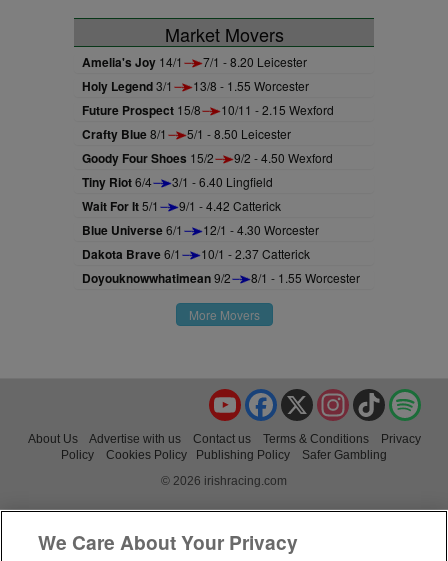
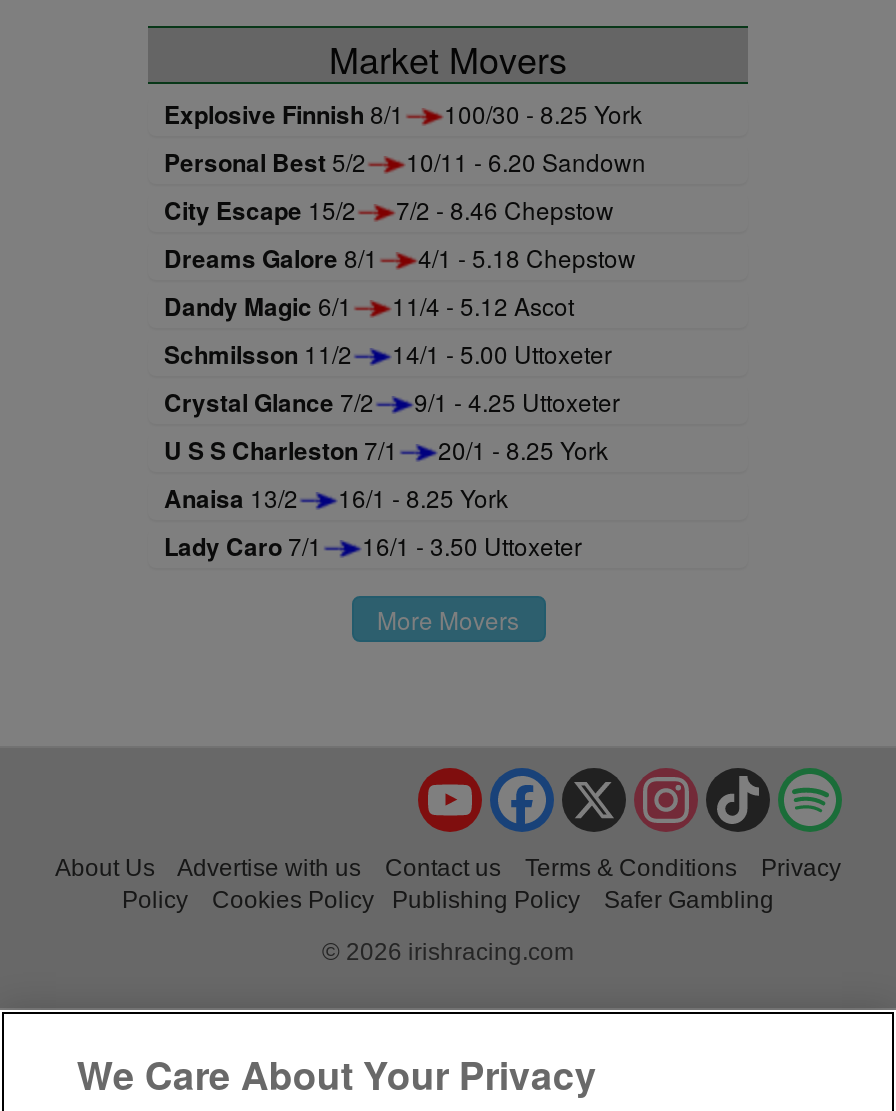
- Amelia's Joy 14/1
- 7/1 - 8.20 Leicester
- Holy Legend 3/1
- 13/8 - 1.55 Worcester
- Future Prospect 15/8
- 10/11 - 2.15 Wexford
- Crafty Blue 8/1
- 5/1 - 8.50 Leicester
- Goody Four Shoes 15/2
- 9/2 - 4.50 Wexford
- Tiny Riot 6/4
- 3/1 - 6.40 Lingfield
- Wait For It 5/1
- 9/1 - 4.42 Catterick
- Blue Universe 6/1
- 12/1 - 4.30 Worcester
- Dakota Brave 6/1
- 10/1 - 2.37 Catterick
- Doyouknowwhatimean 9/2
- 8/1 - 1.55 Worcester
+ Explosive Finnish 8/1
+ 100/30 - 8.25 York
+ Personal Best 5/2
+ 10/11 - 6.20 Sandown
+ City Escape 15/2
+ 7/2 - 8.46 Chepstow
+ Dreams Galore 8/1
+ 4/1 - 5.18 Chepstow
+ Dandy Magic 6/1
+ 11/4 - 5.12 Ascot
+ Schmilsson 11/2
+ 14/1 - 5.00 Uttoxeter
+ Crystal Glance 7/2
+ 9/1 - 4.25 Uttoxeter
+ U S S Charleston 7/1
+ 20/1 - 8.25 York
+ Anaisa 13/2
+ 16/1 - 8.25 York
+ Lady Caro 7/1
+ 16/1 - 3.50 Uttoxeter
